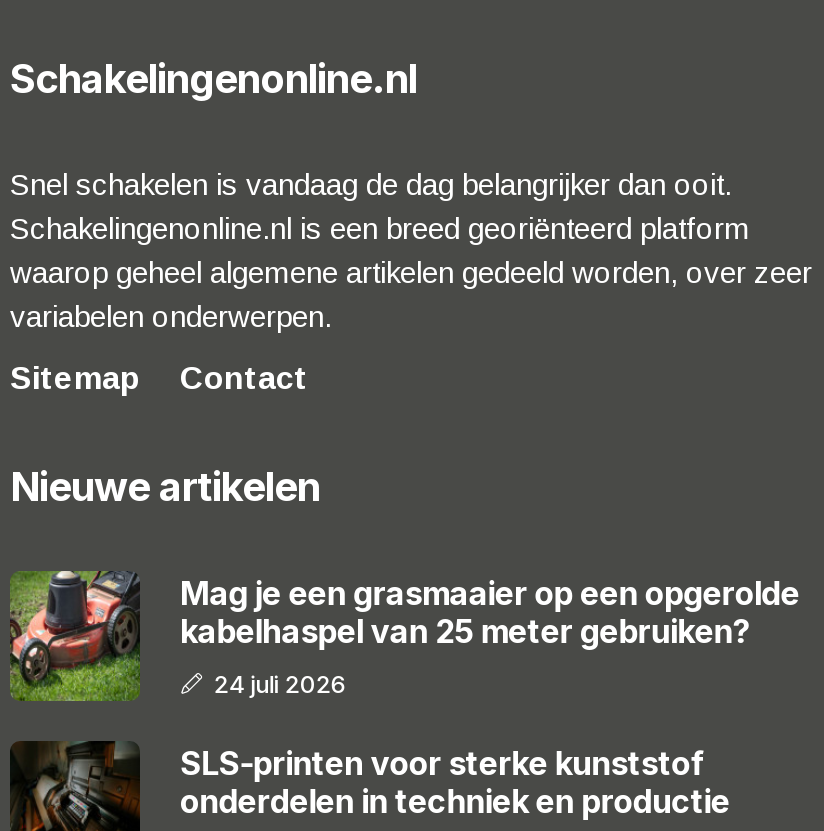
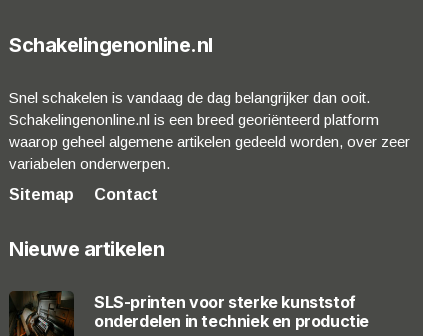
- [image]
- Mag je een grasmaaier op een opgerolde
- kabelhaspel van 25 meter gebruiken?
- 24 juli 2026
